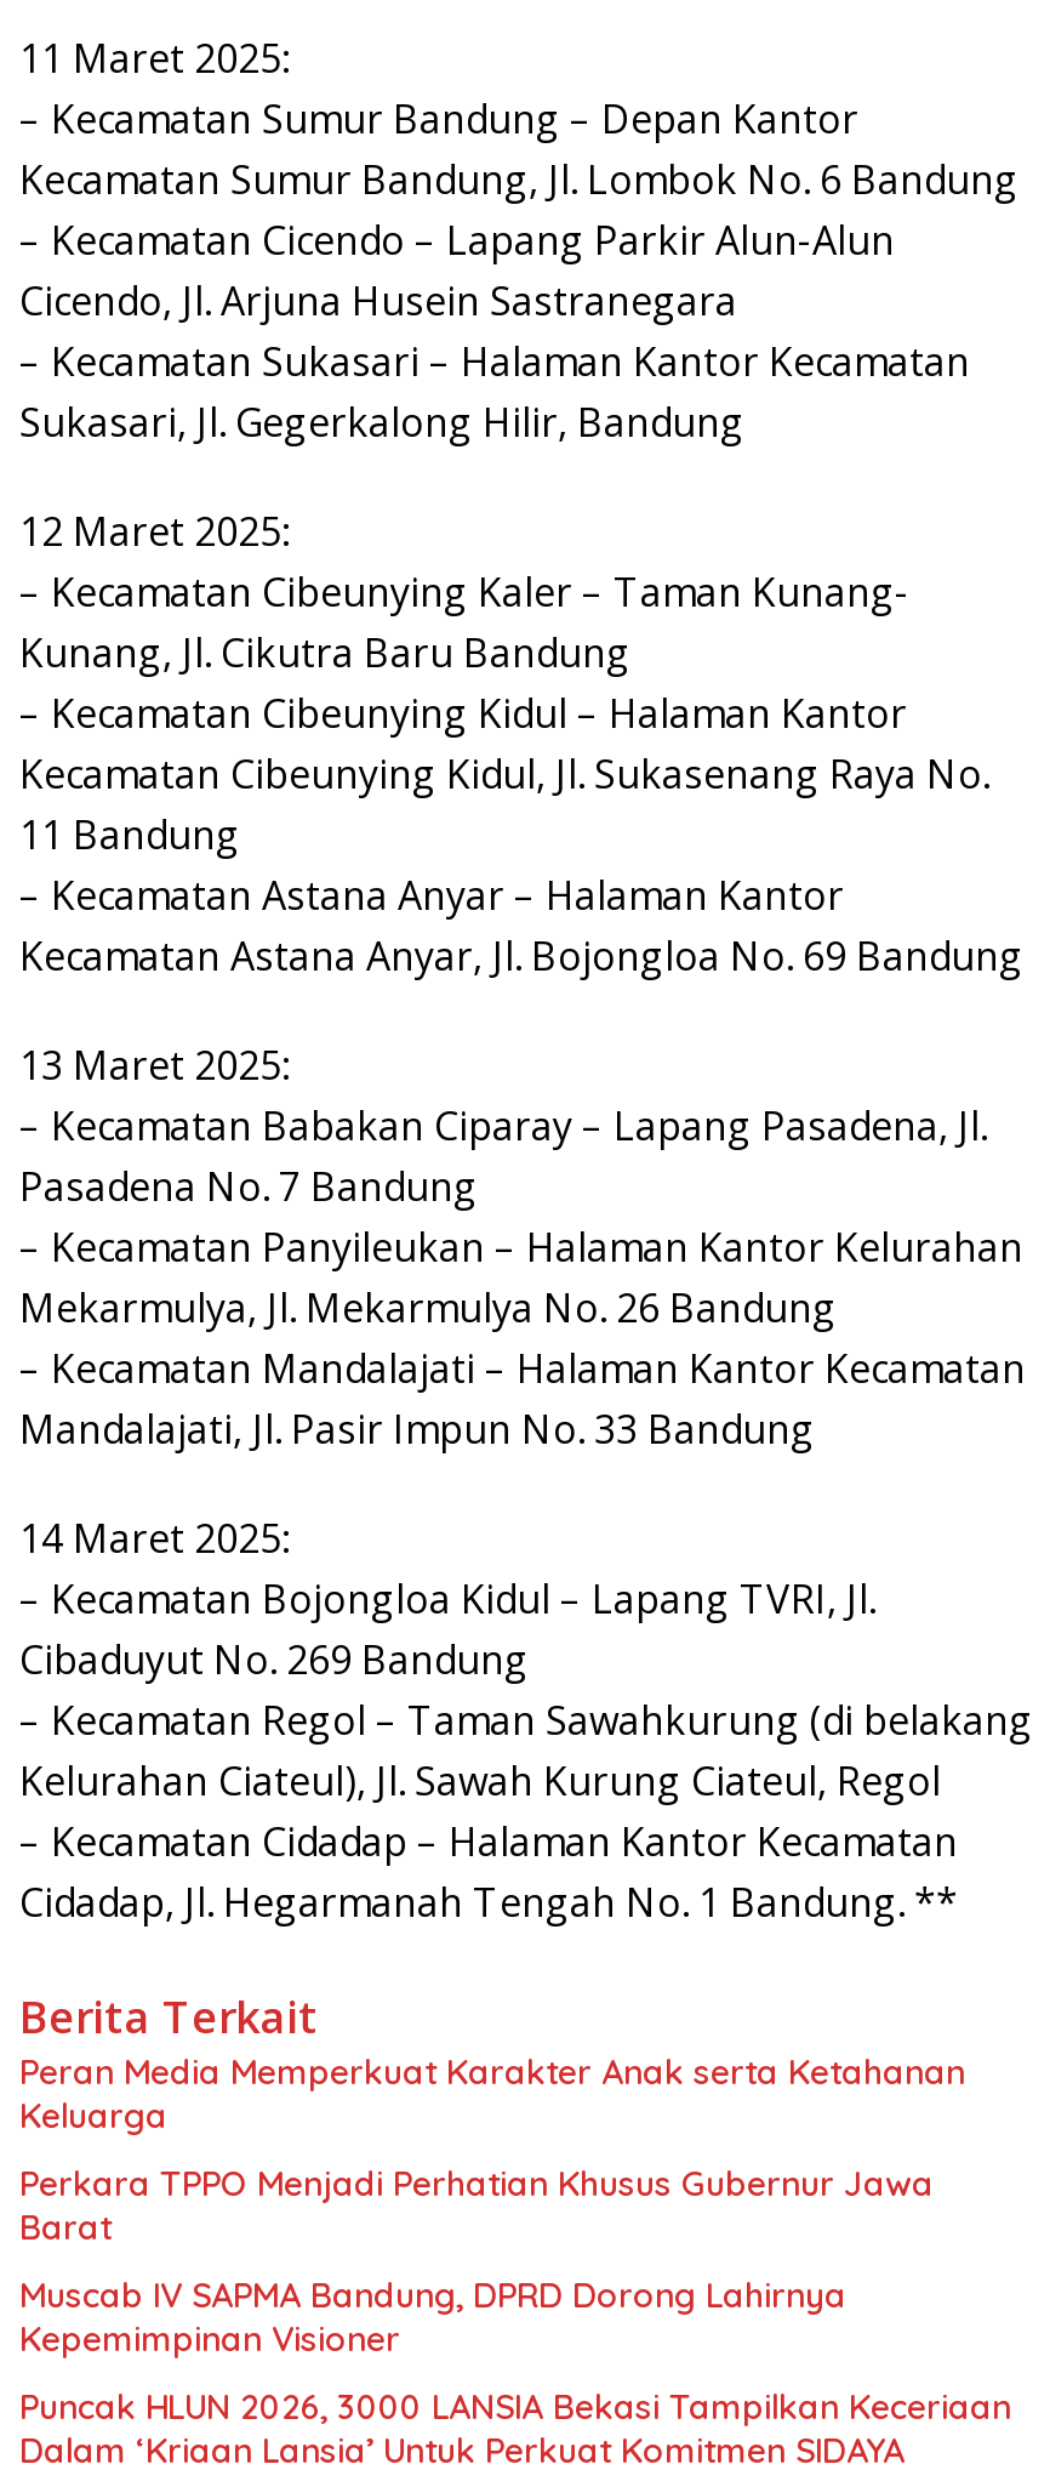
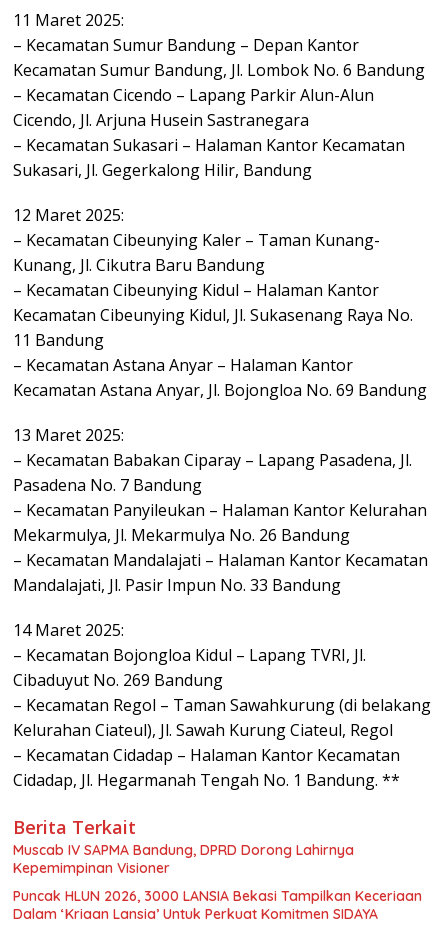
- Peran Media Memperkuat Karakter Anak serta Ketahanan
- Keluarga
- Perkara TPPO Menjadi Perhatian Khusus Gubernur Jawa
- Barat
